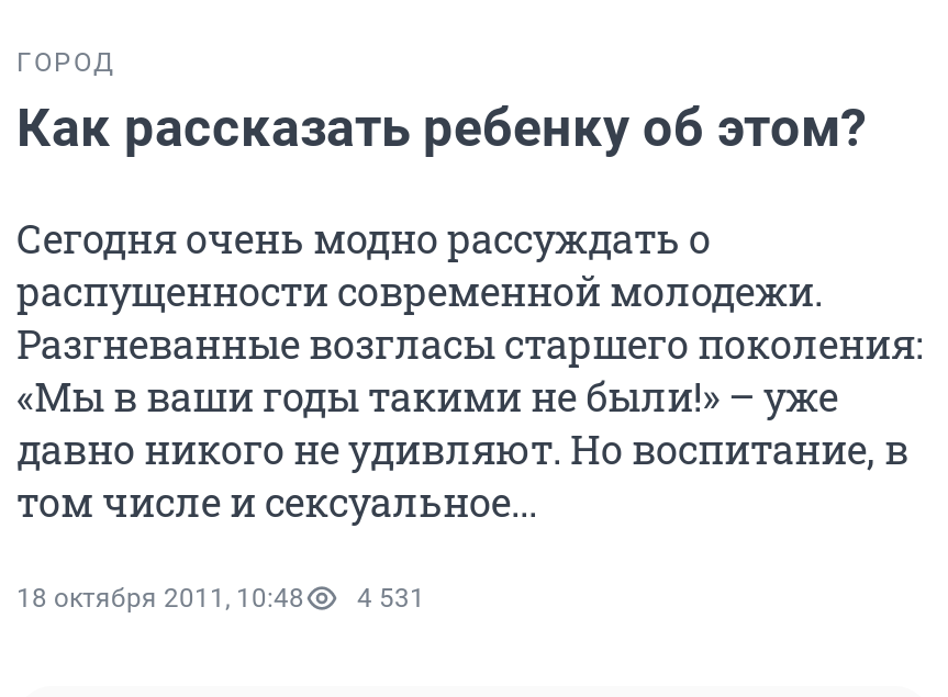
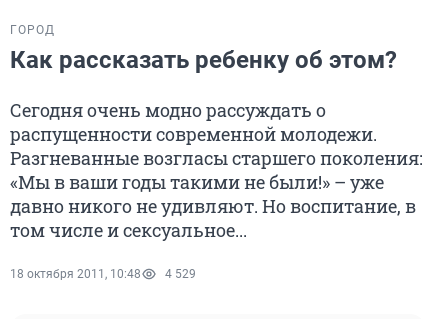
- 18 октября 2011, 10:48 4 531
+ 18 октября 2011, 10:48 4 529
